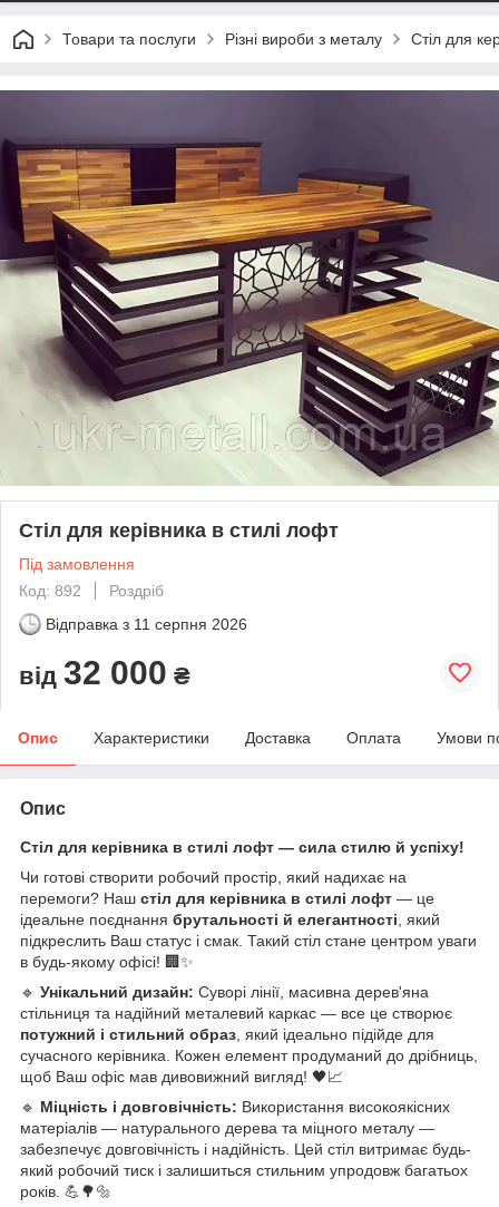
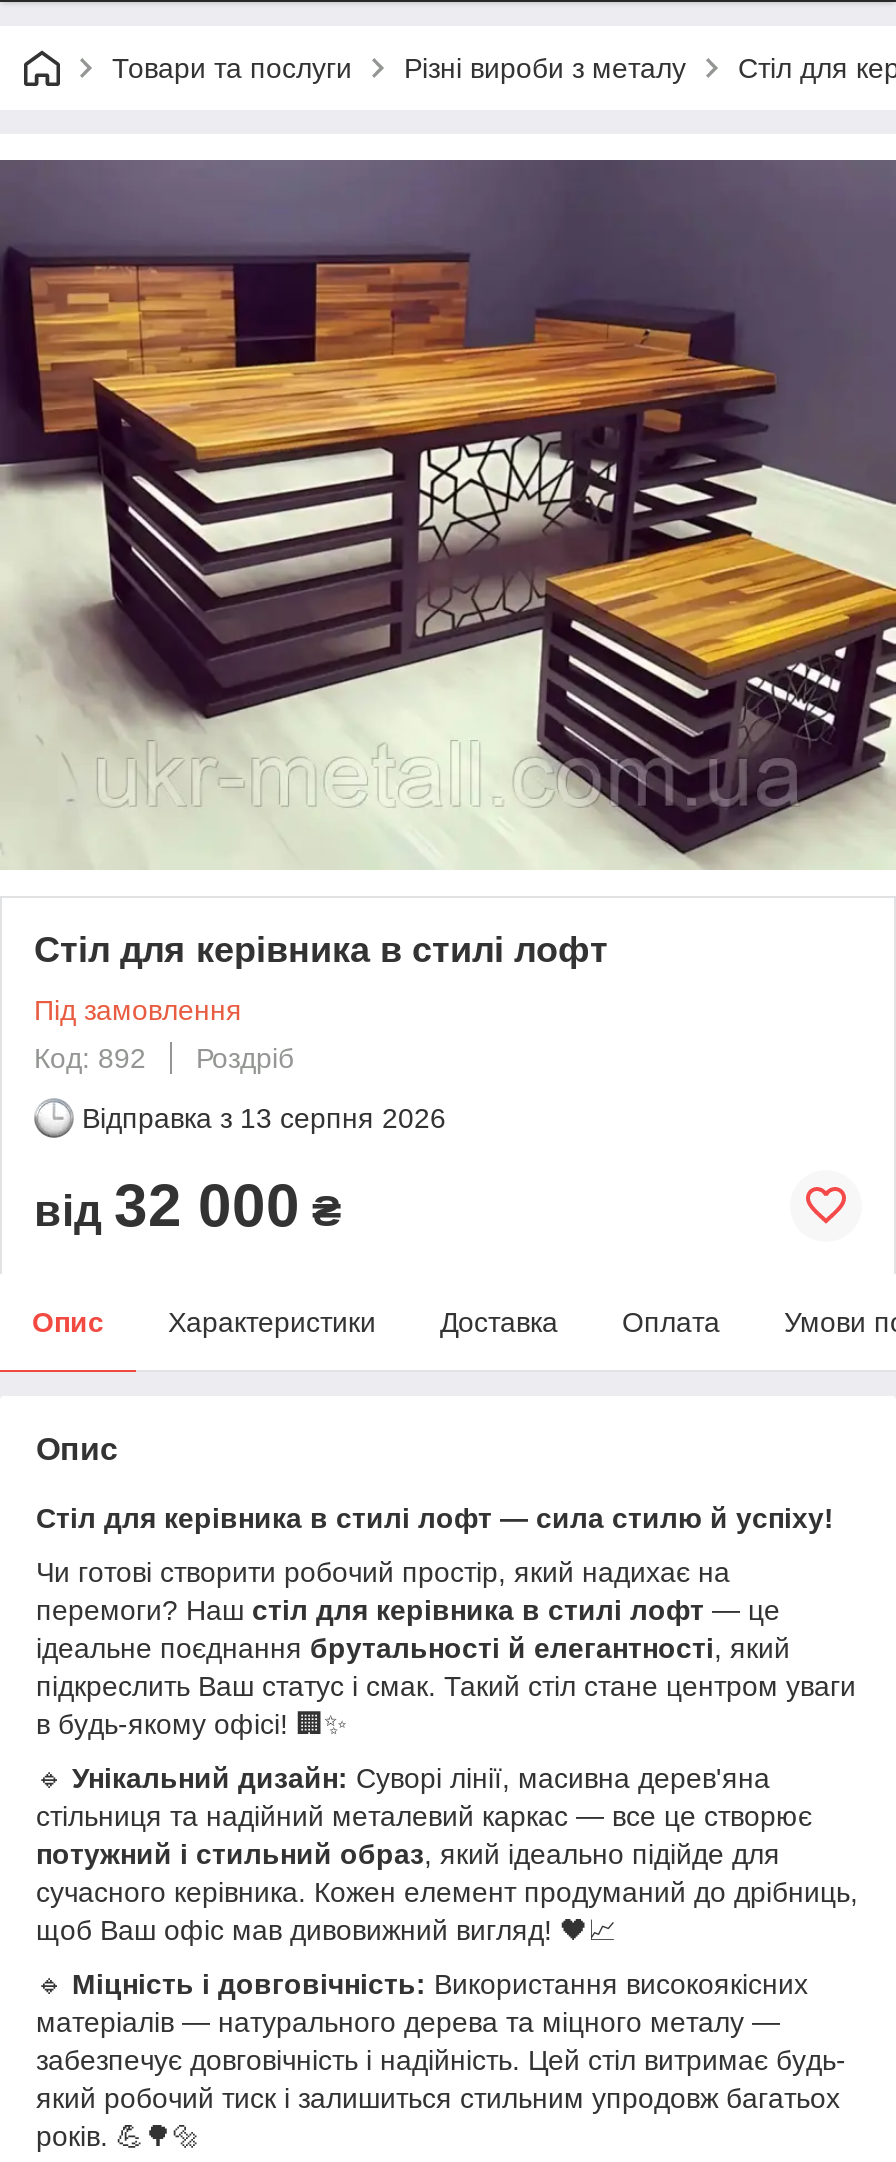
- Відправка з 11 серпня 2026
+ Відправка з 13 серпня 2026
